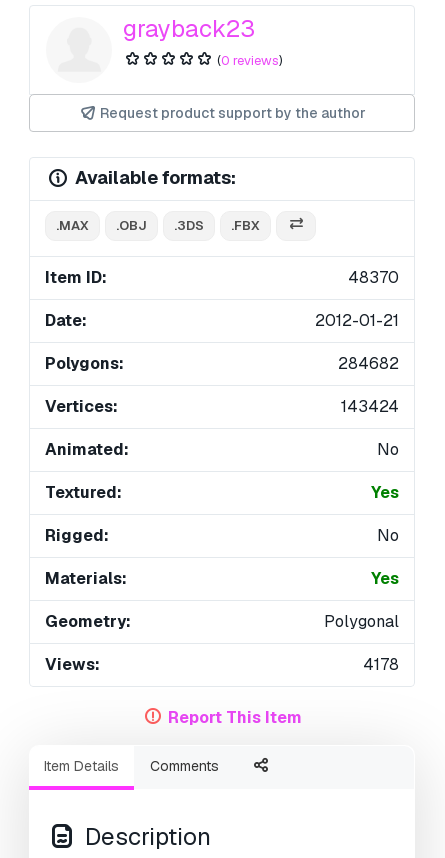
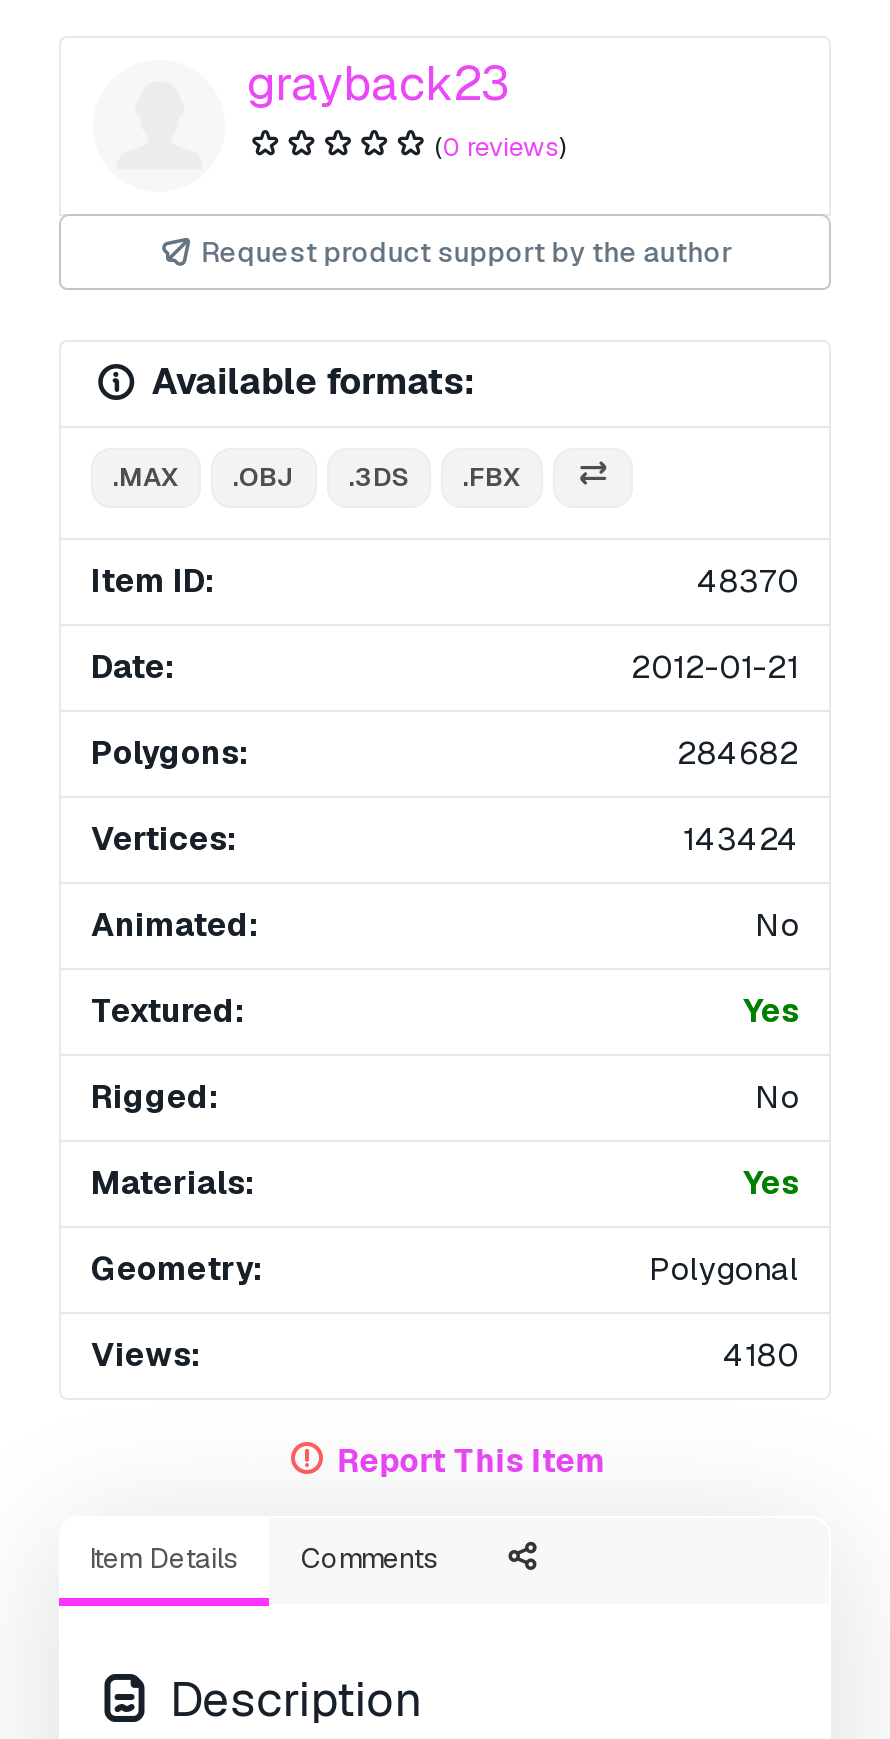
- 4178
+ 4180
